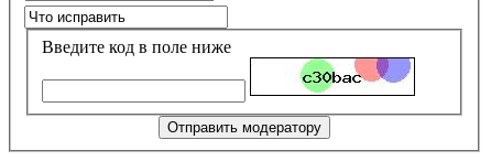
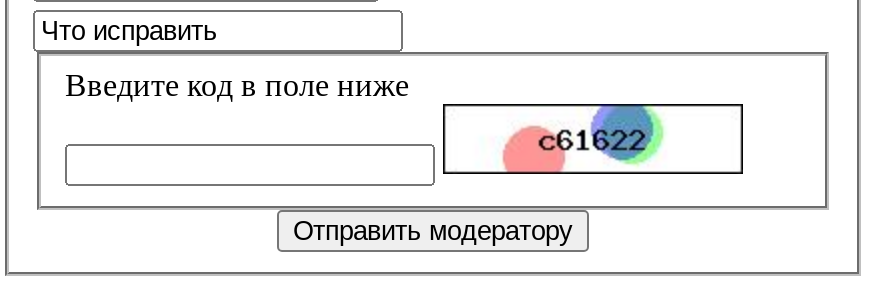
- [image]
+ [image]
